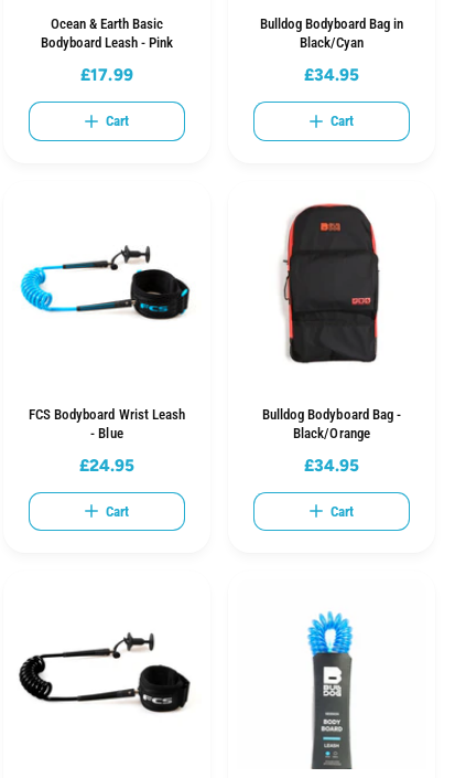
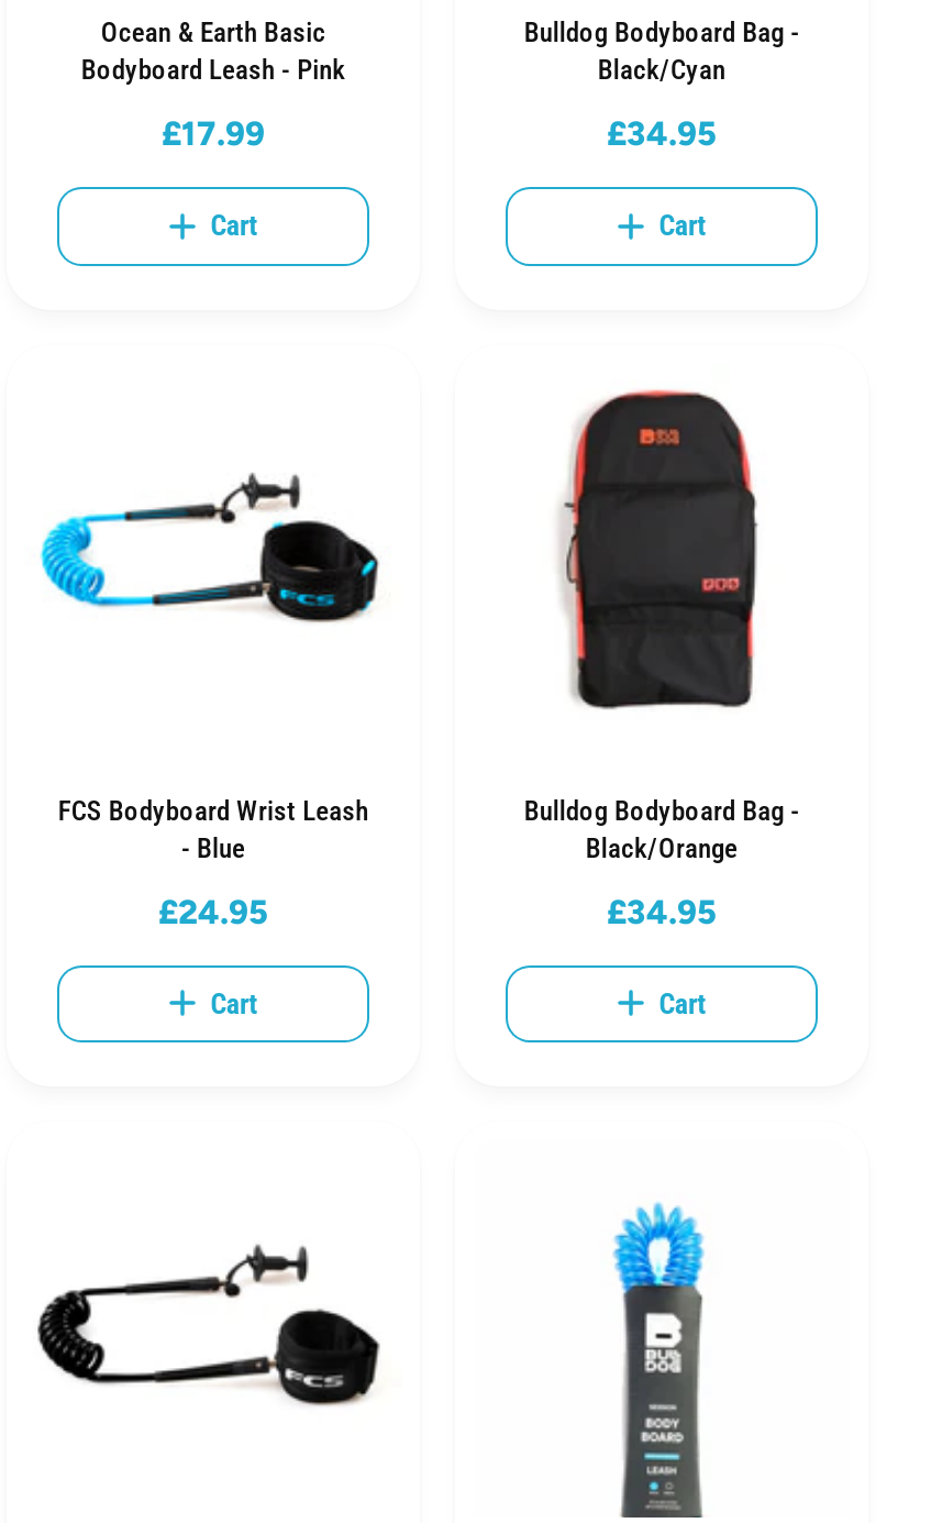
- Bulldog Bodyboard Bag in
+ Bulldog Bodyboard Bag -
